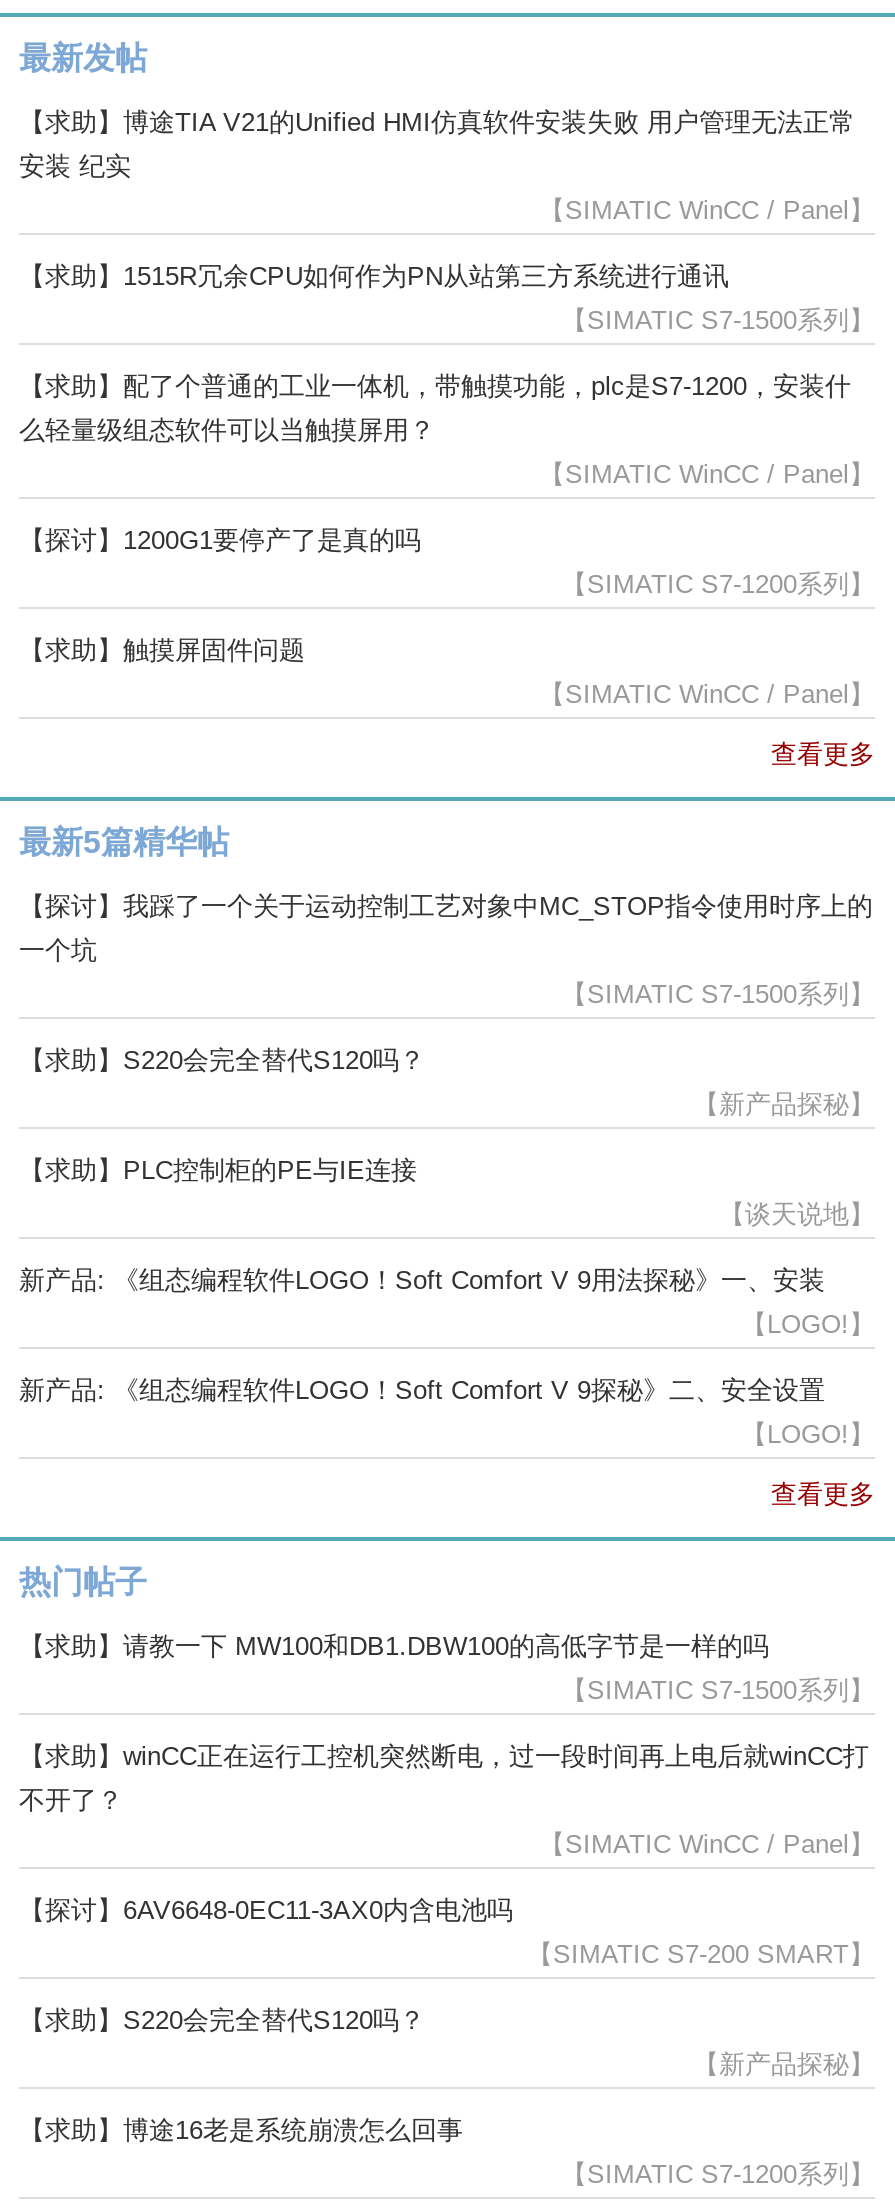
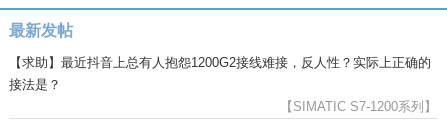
- 【求助】博途TIA V21的Unified HMI仿真软件安装失败 用户管理无法正常
- 安装 纪实
- 【SIMATIC WinCC / Panel】
- 【求助】1515R冗余CPU如何作为PN从站第三方系统进行通讯
- 【SIMATIC S7-1500系列】
- 【求助】配了个普通的工业一体机，带触摸功能，plc是S7-1200，安装什
- 么轻量级组态软件可以当触摸屏用？
- 【SIMATIC WinCC / Panel】
- 【探讨】1200G1要停产了是真的吗
- 【SIMATIC S7-1200系列】
- 【求助】触摸屏固件问题
- 【SIMATIC WinCC / Panel】
- 查看更多
- 最新5篇精华帖
- 【探讨】我踩了一个关于运动控制工艺对象中MC_STOP指令使用时序上的
- 一个坑
- 【SIMATIC S7-1500系列】
- 【求助】S220会完全替代S120吗？
- 【新产品探秘】
- 【求助】PLC控制柜的PE与IE连接
- 【谈天说地】
- 新产品: 《组态编程软件LOGO！Soft Comfort V 9用法探秘》一、安装
- 【LOGO!】
- 新产品: 《组态编程软件LOGO！Soft Comfort V 9探秘》二、安全设置
- 【LOGO!】
- 查看更多
- 热门帖子
- 【求助】请教一下 MW100和DB1.DBW100的高低字节是一样的吗
- 【SIMATIC S7-1500系列】
- 【求助】winCC正在运行工控机突然断电，过一段时间再上电后就winCC打
- 不开了？
- 【SIMATIC WinCC / Panel】
- 【探讨】6AV6648-0EC11-3AX0内含电池吗
- 【SIMATIC S7-200 SMART】
- 【求助】S220会完全替代S120吗？
- 【新产品探秘】
- 【求助】博途16老是系统崩溃怎么回事
+ 【求助】最近抖音上总有人抱怨1200G2接线难接，反人性？实际上正确的
+ 接法是？
